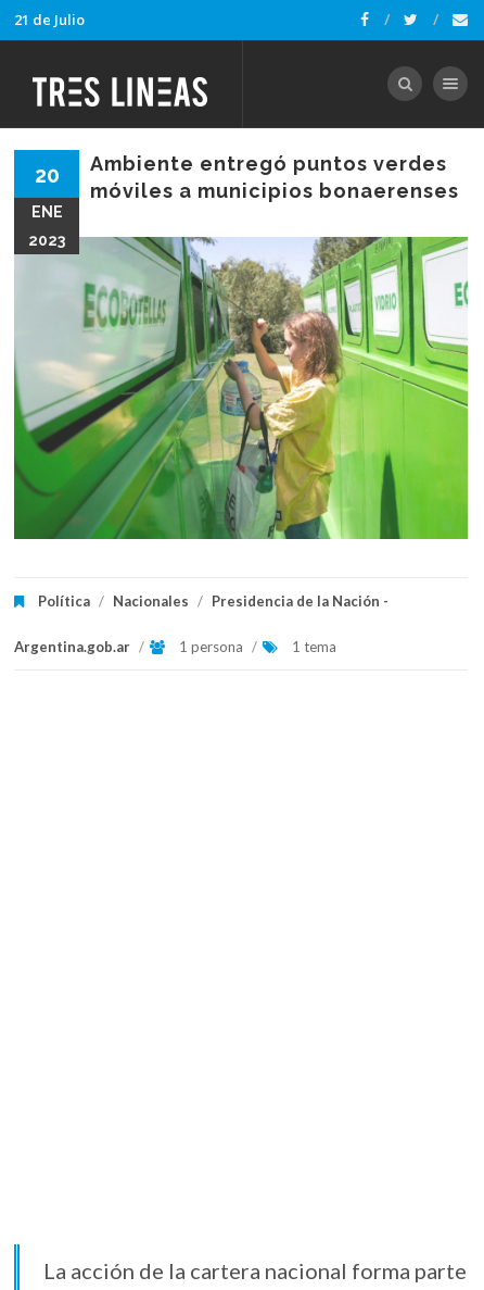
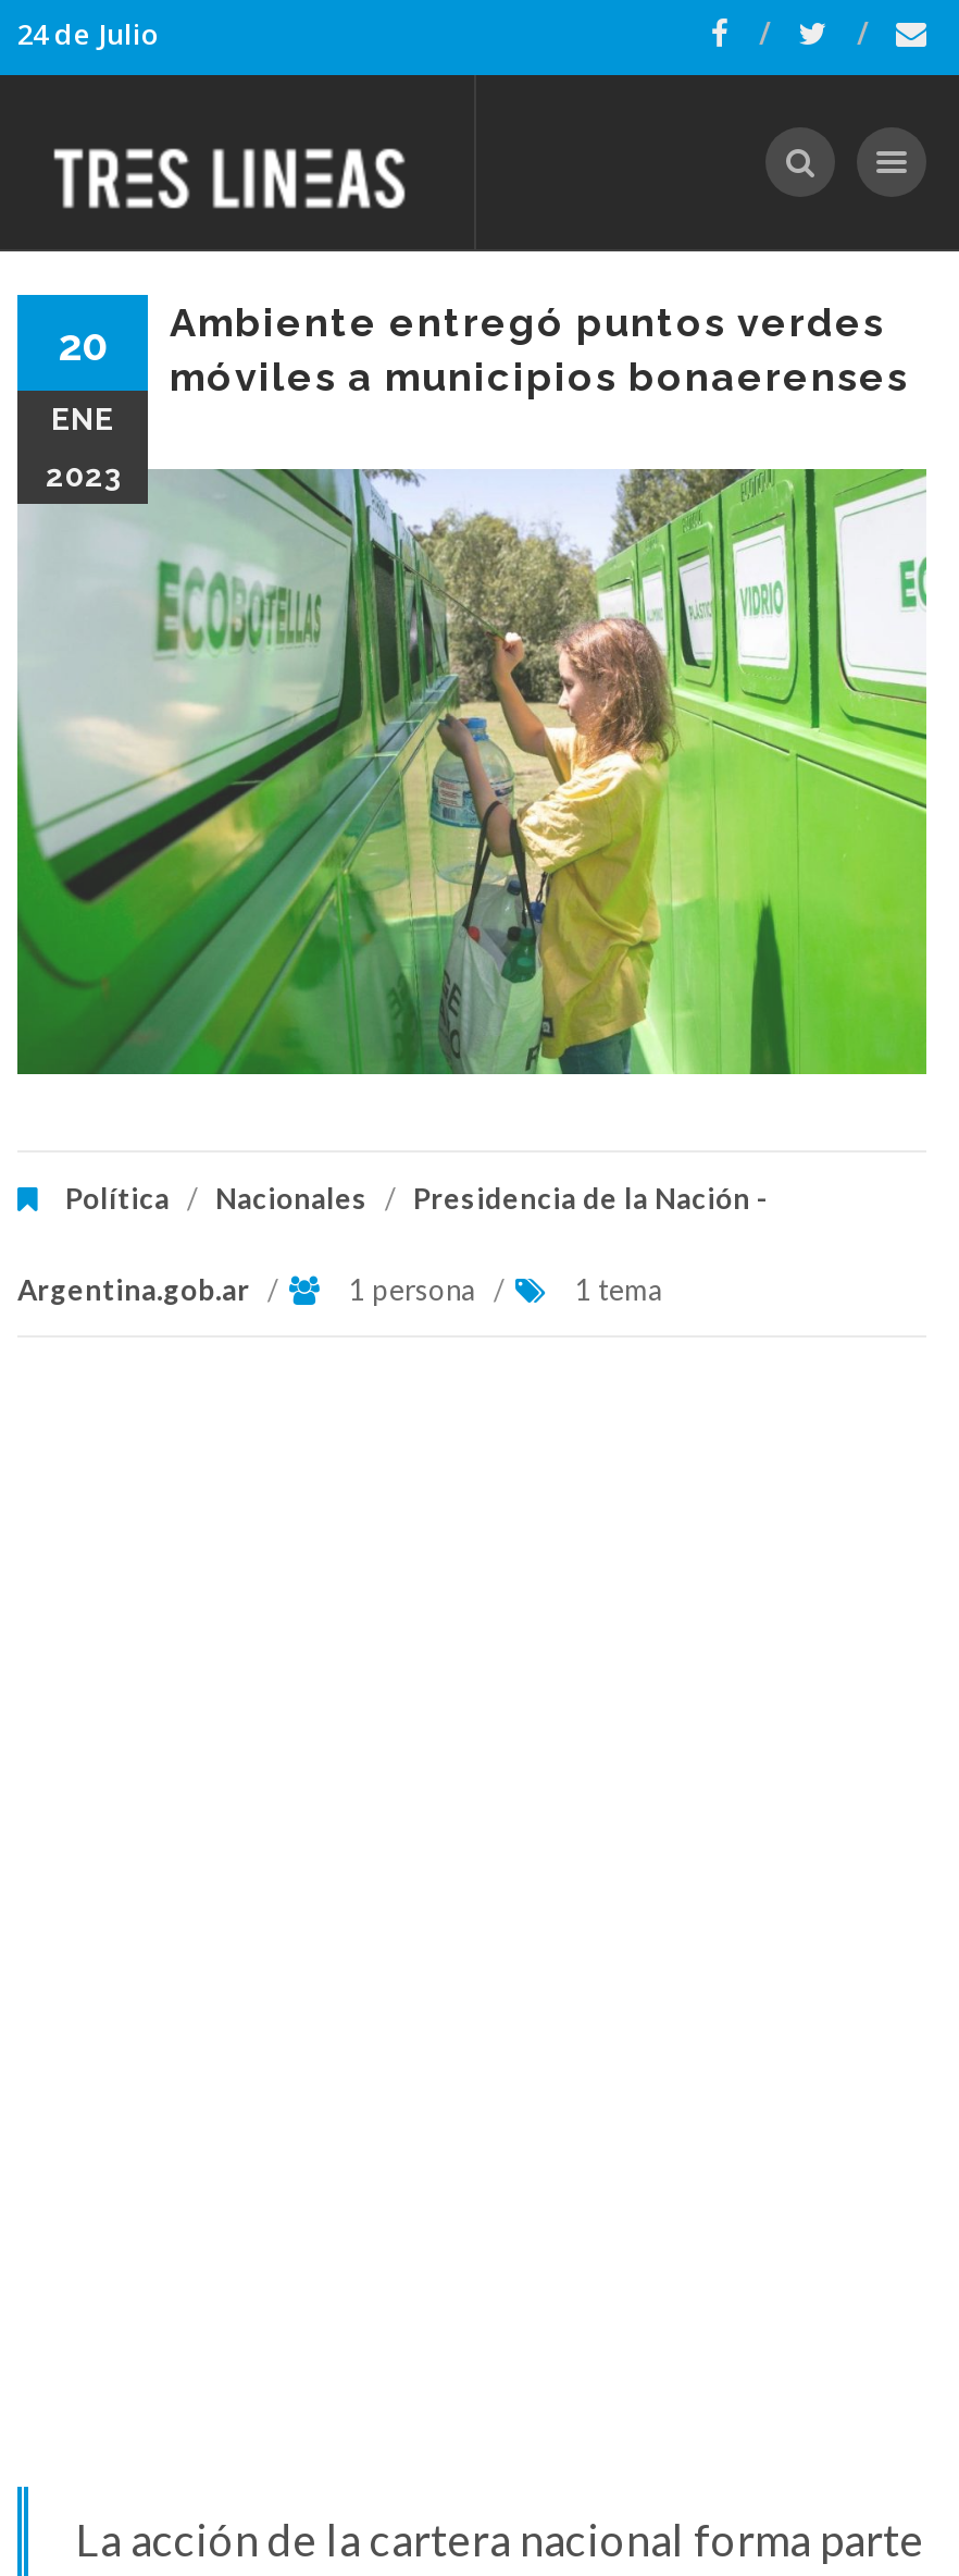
- 21 de Julio
+ 24 de Julio
